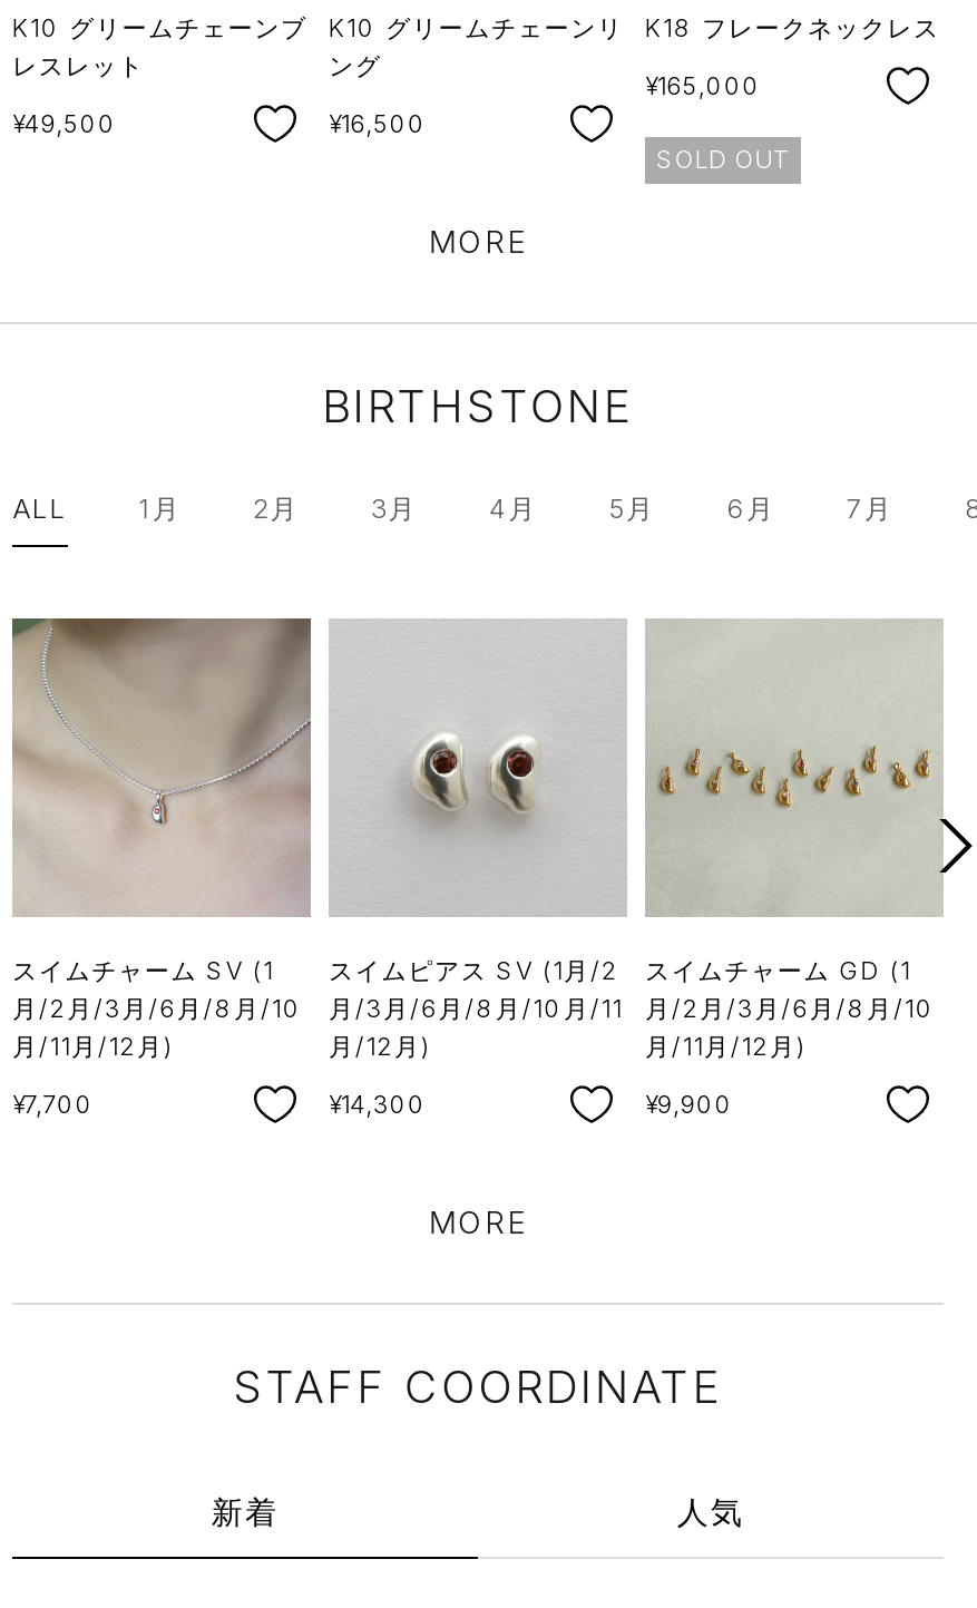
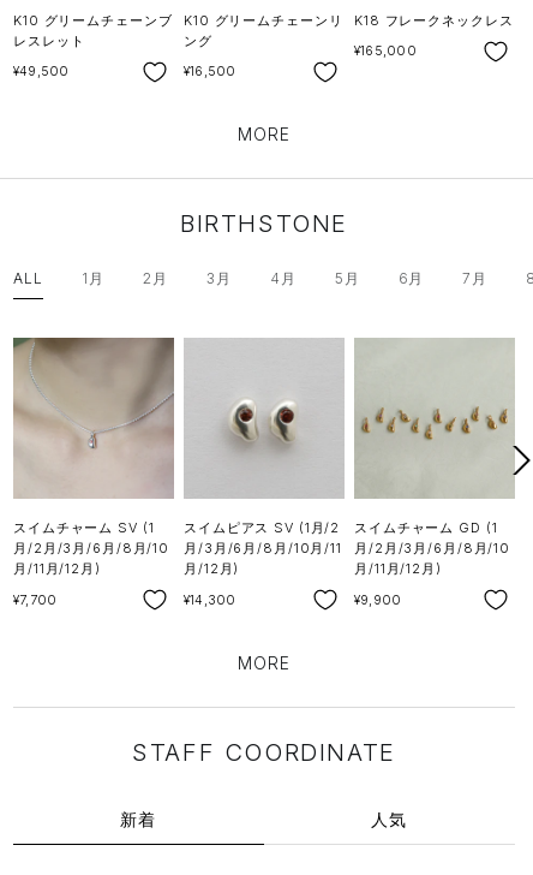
- SOLD OUT
